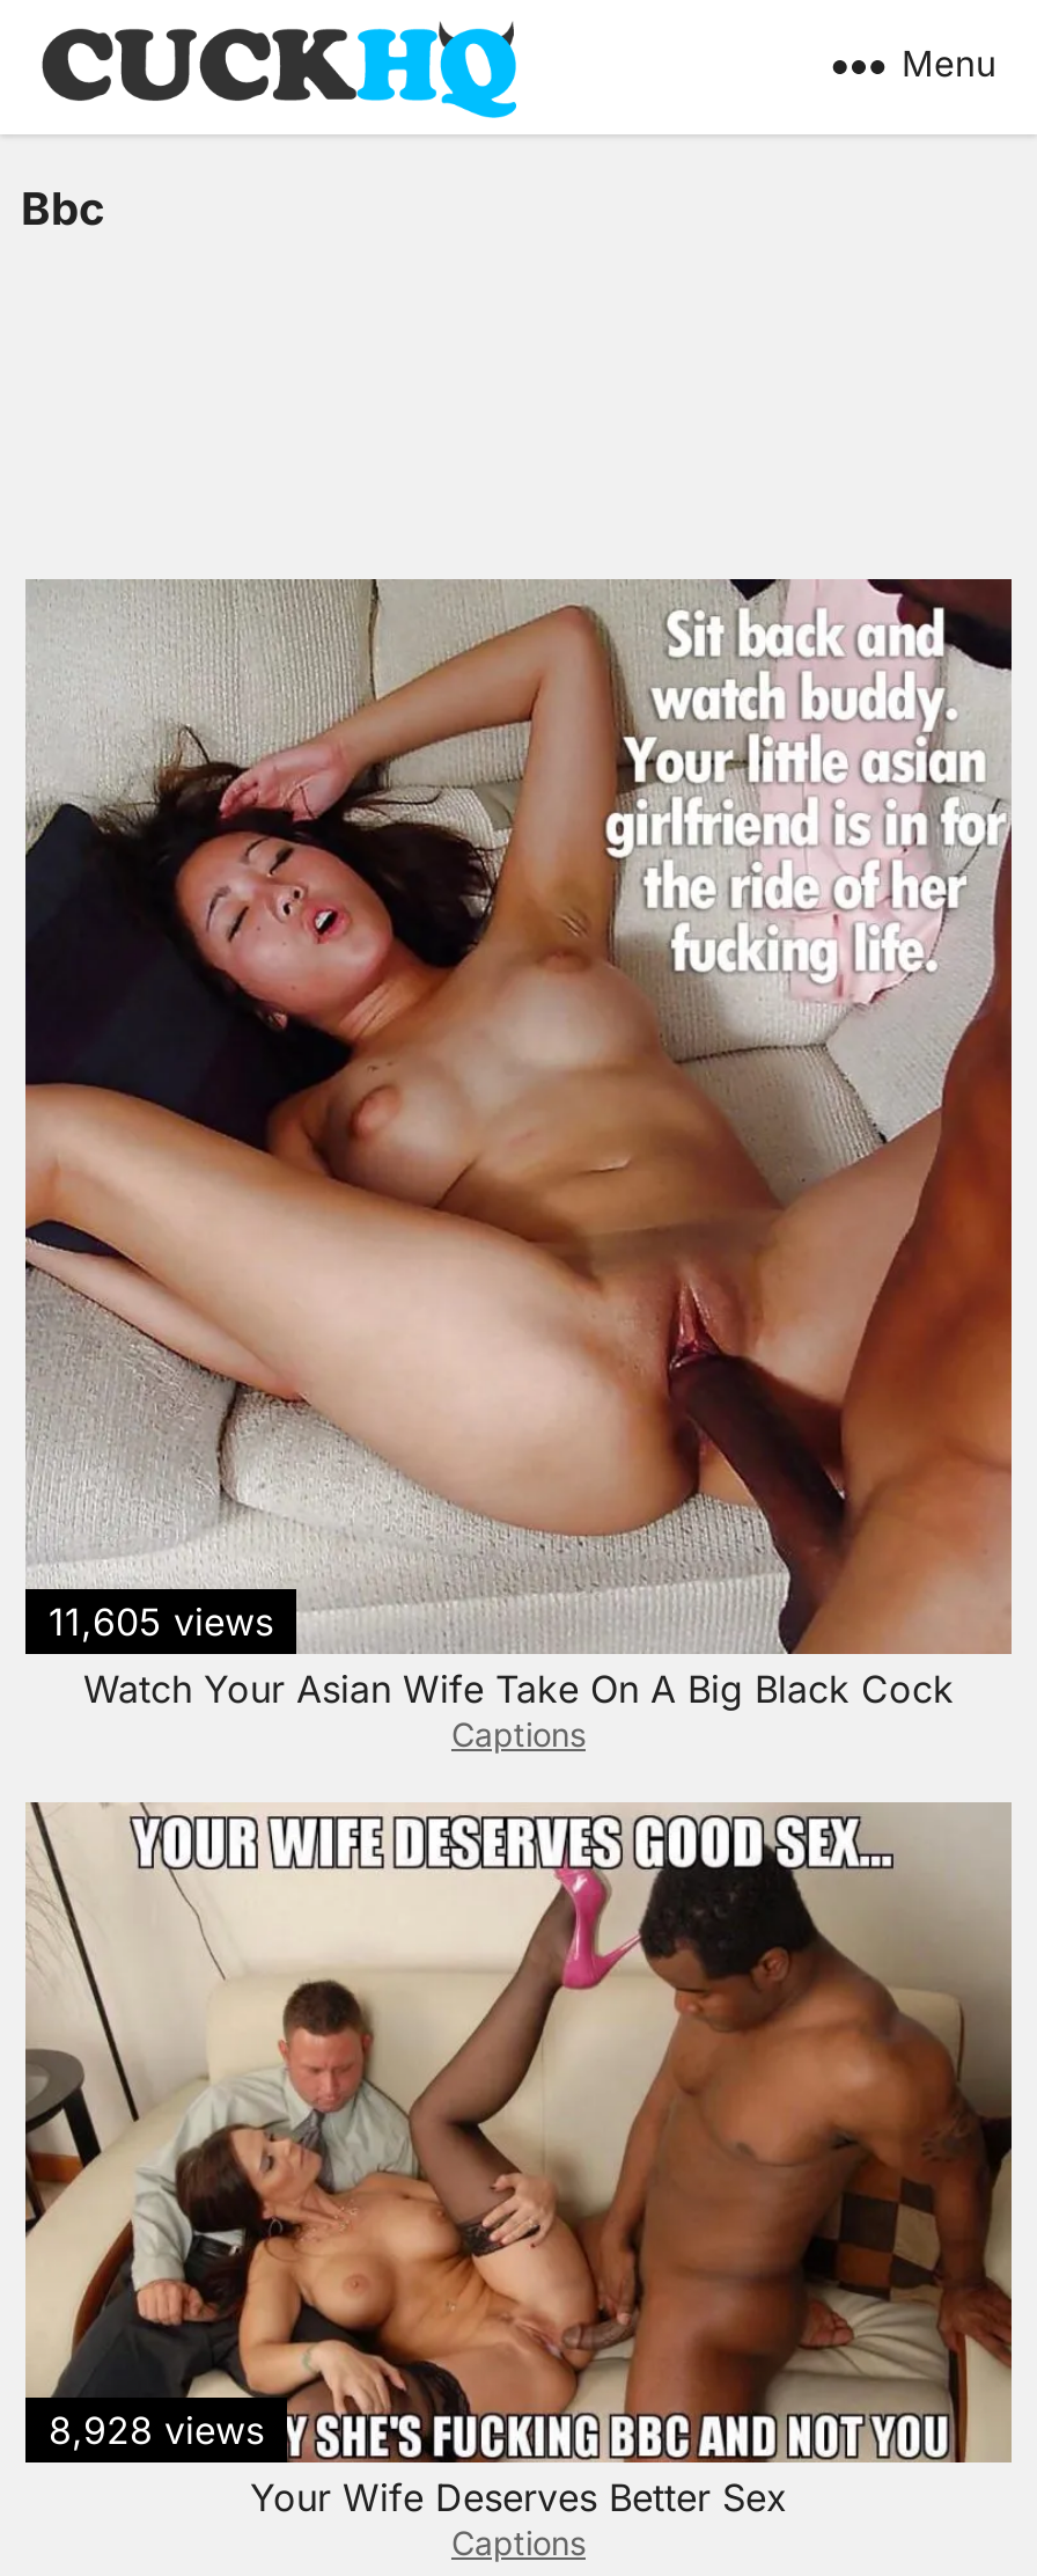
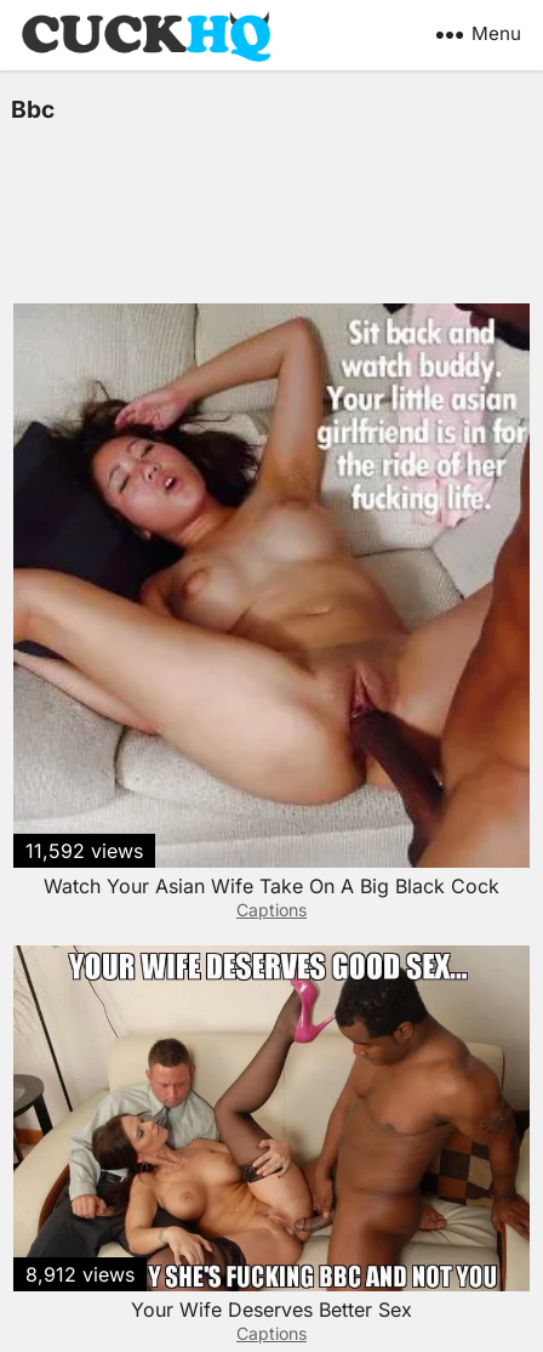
- 11,605 views
+ 11,592 views

- 8,928 views
+ 8,912 views
